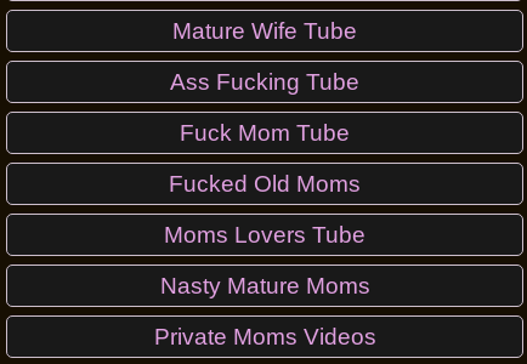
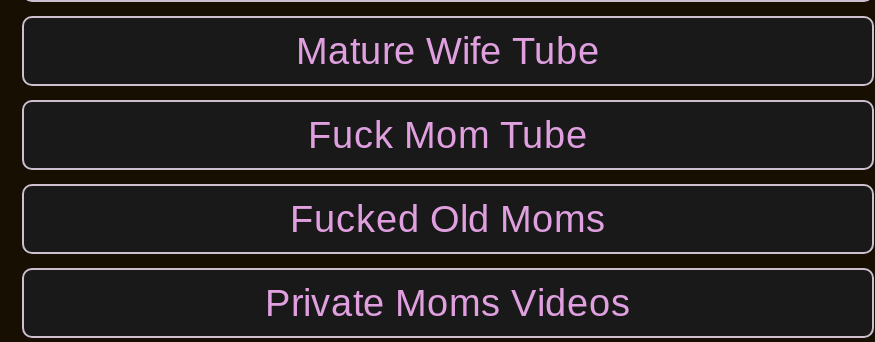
- Ass Fucking Tube

- Moms Lovers Tube
- Nasty Mature Moms
